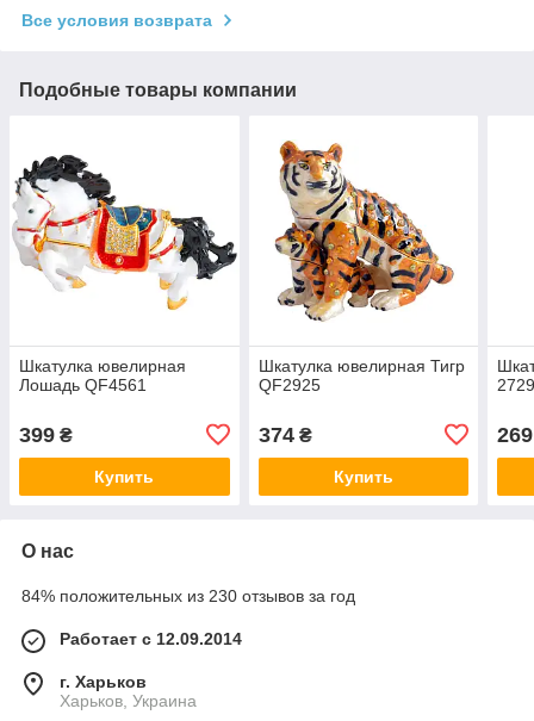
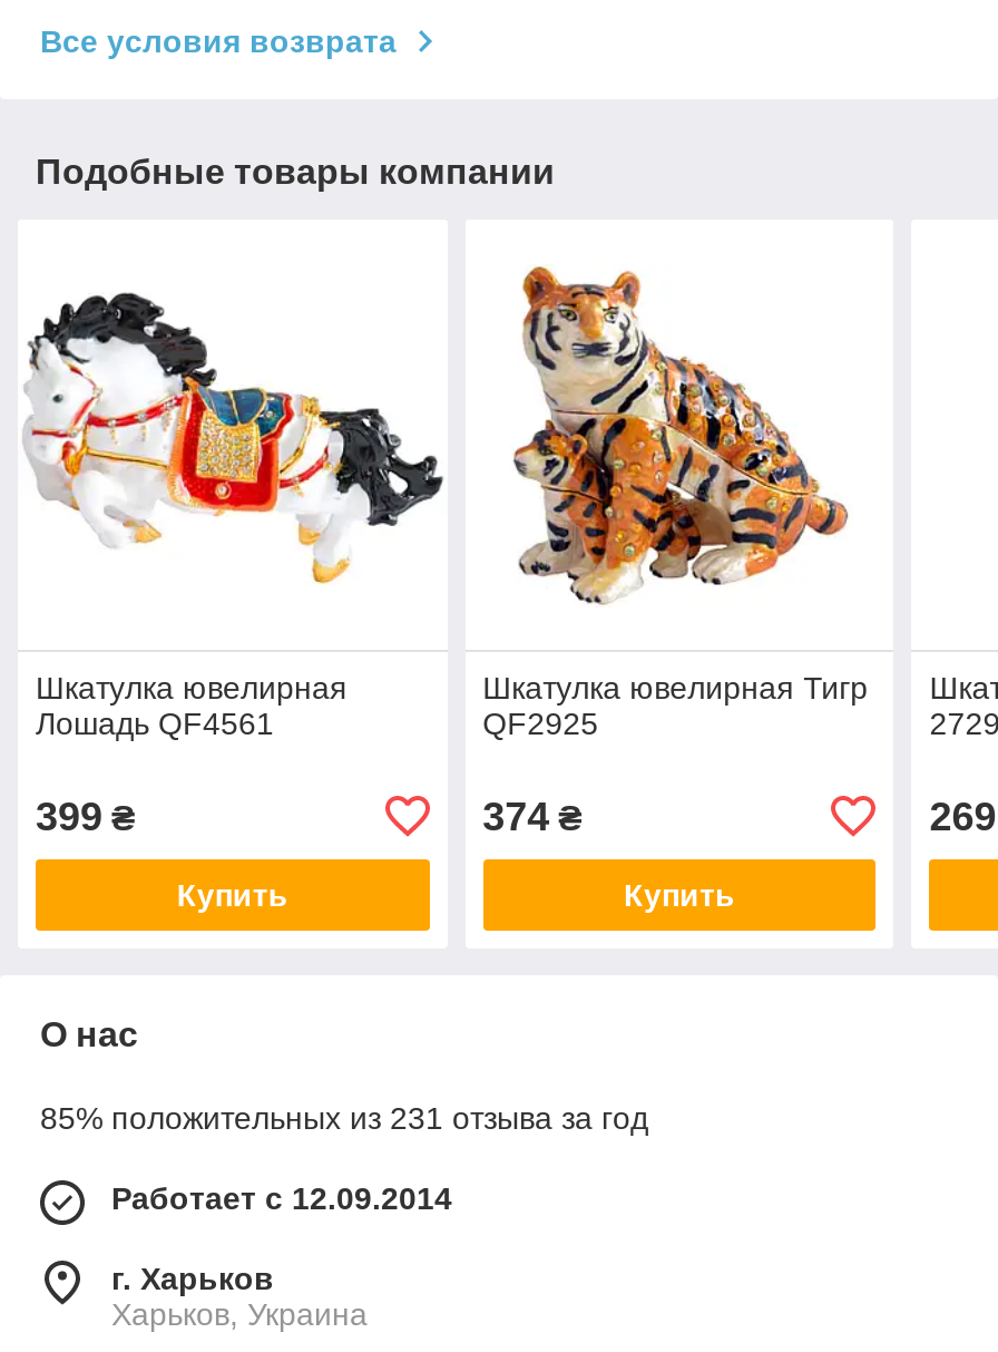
- 84% положительных из 230 отзывов за год
+ 85% положительных из 231 отзыва за год
